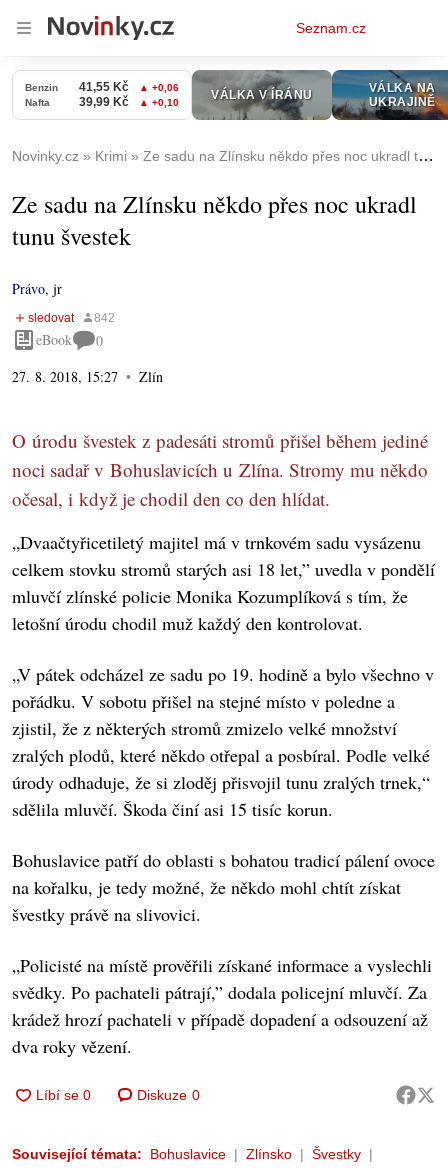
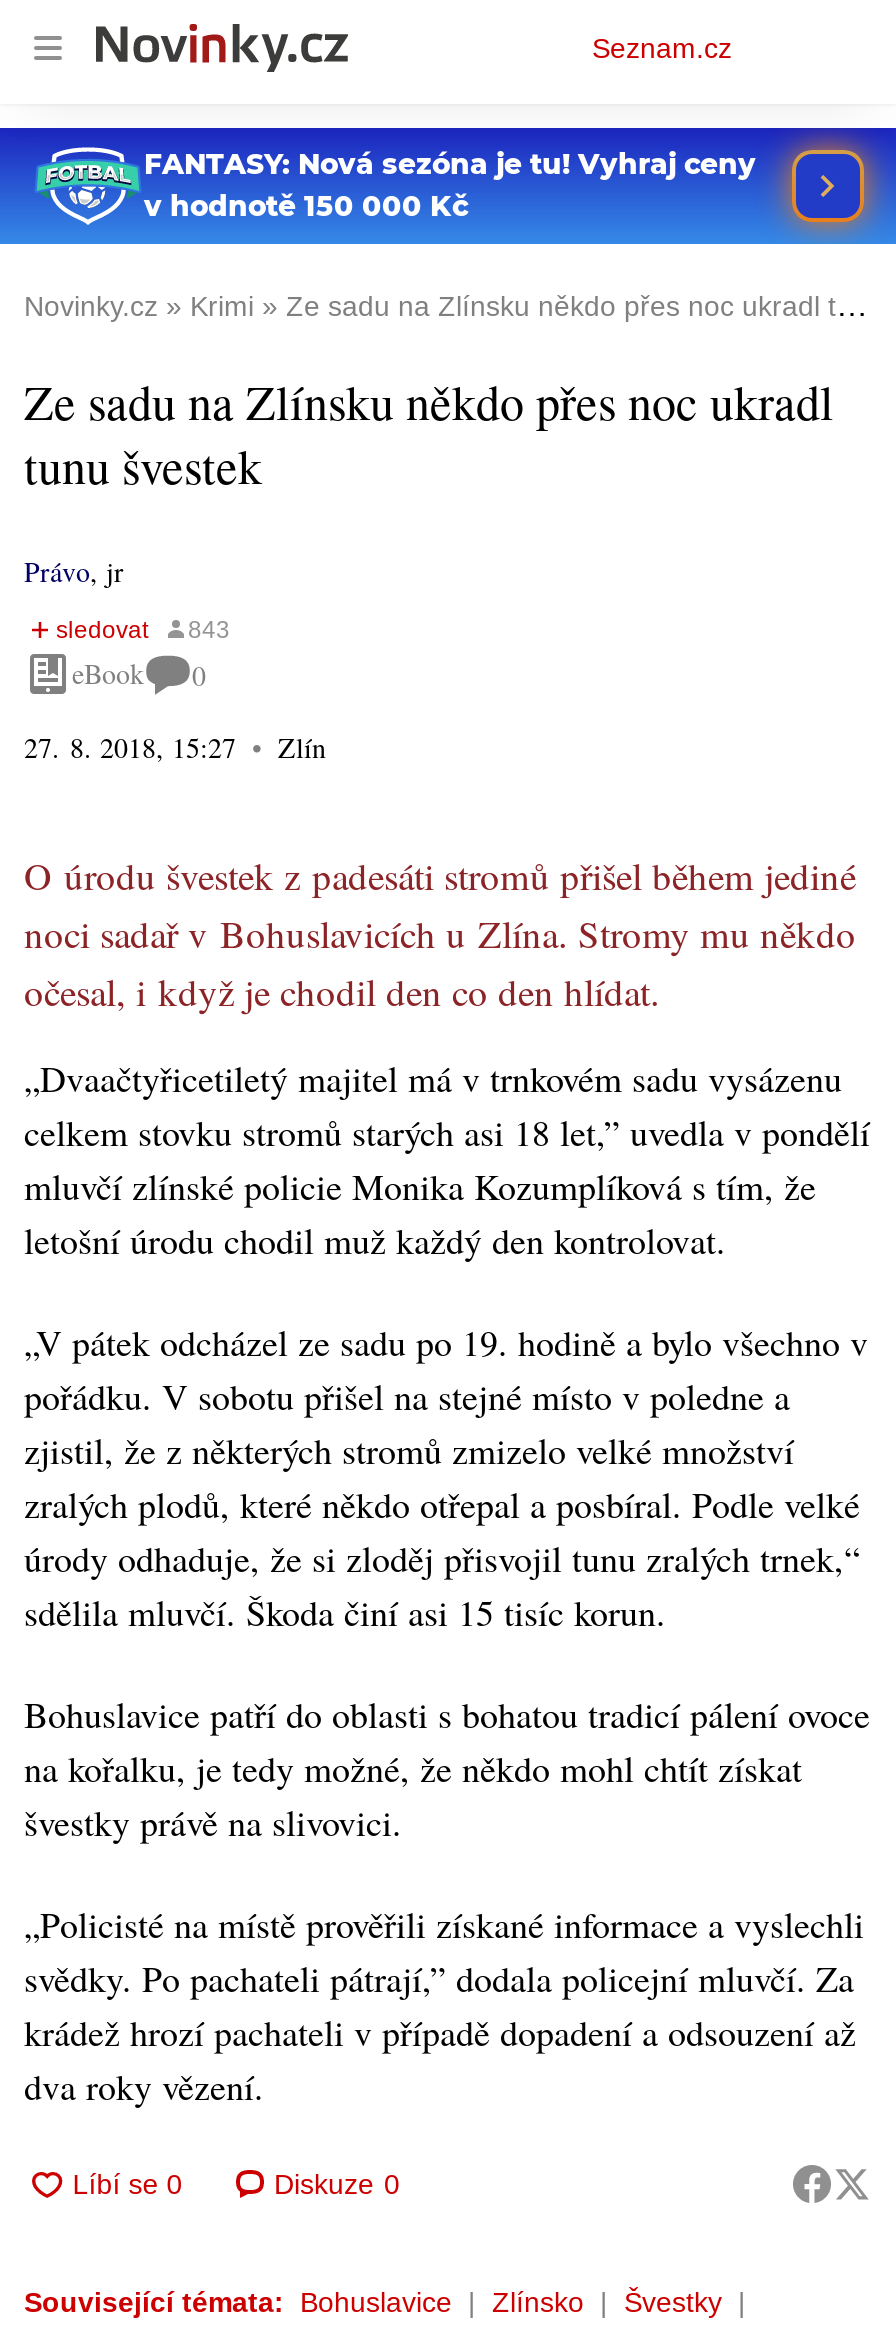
- [image]
+ [image]
